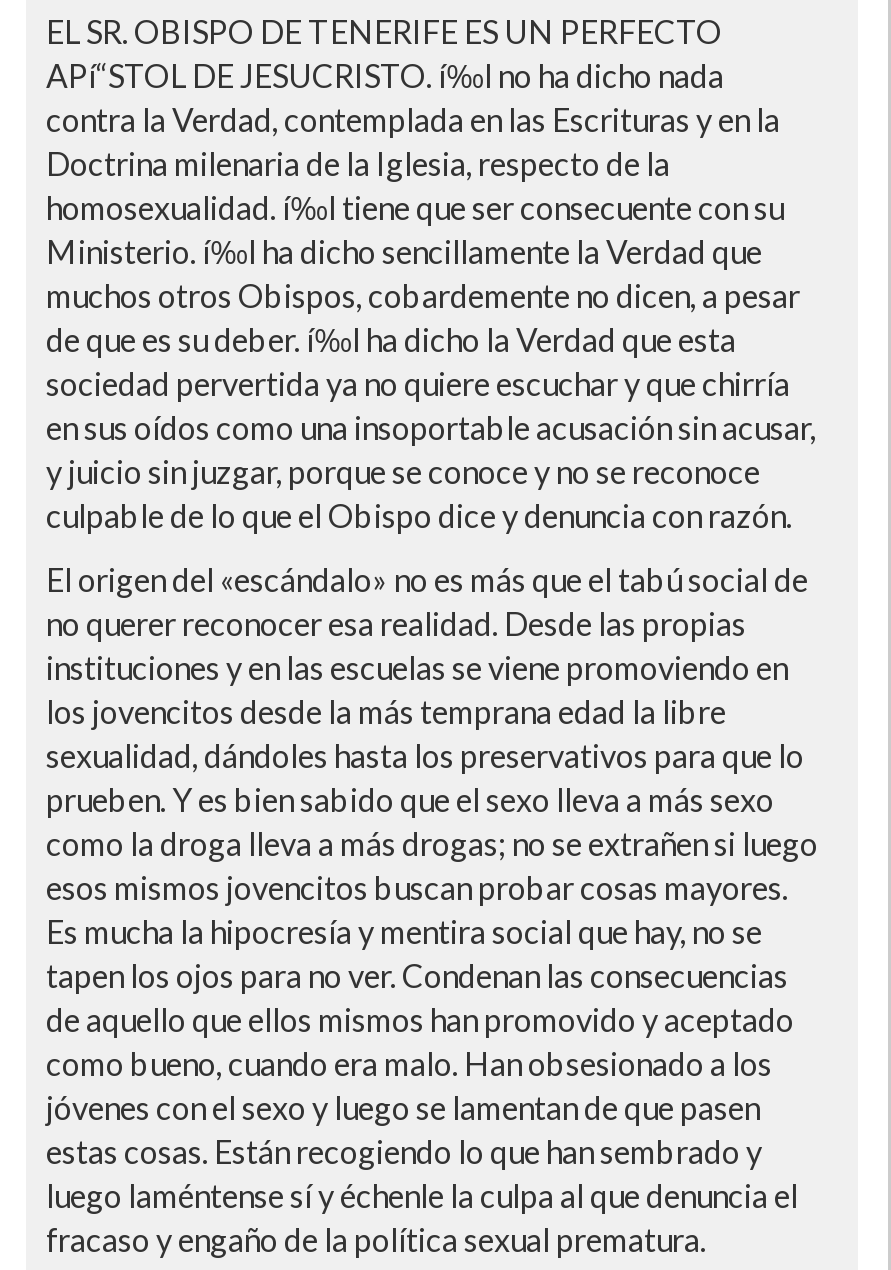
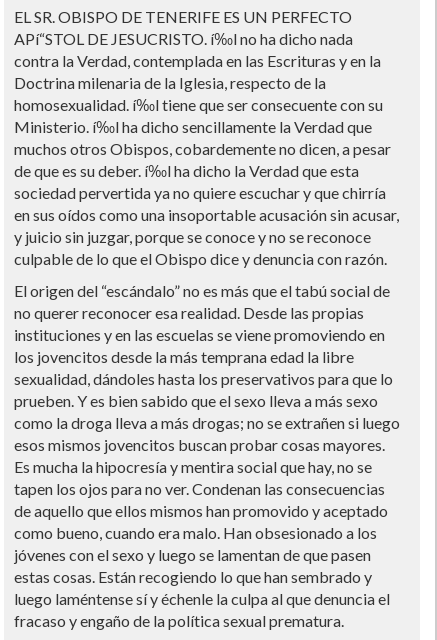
- El origen del «escándalo» no es más que el tabú social de
+ El origen del “escándalo” no es más que el tabú social de
